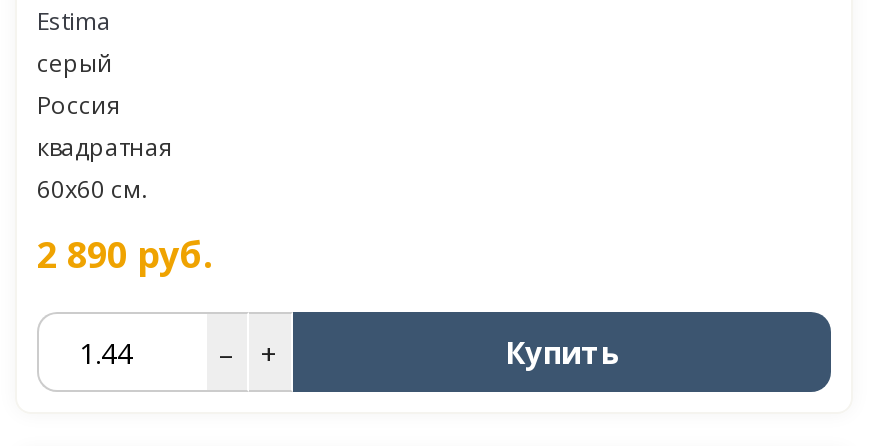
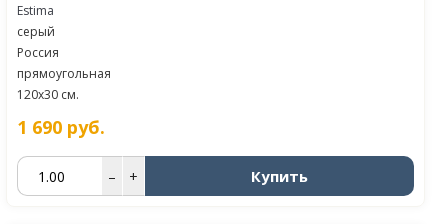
- квадратная
- 60x60 см.
+ прямоугольная
+ 120x30 см.

- 2 890 руб.
+ 1 690 руб.
